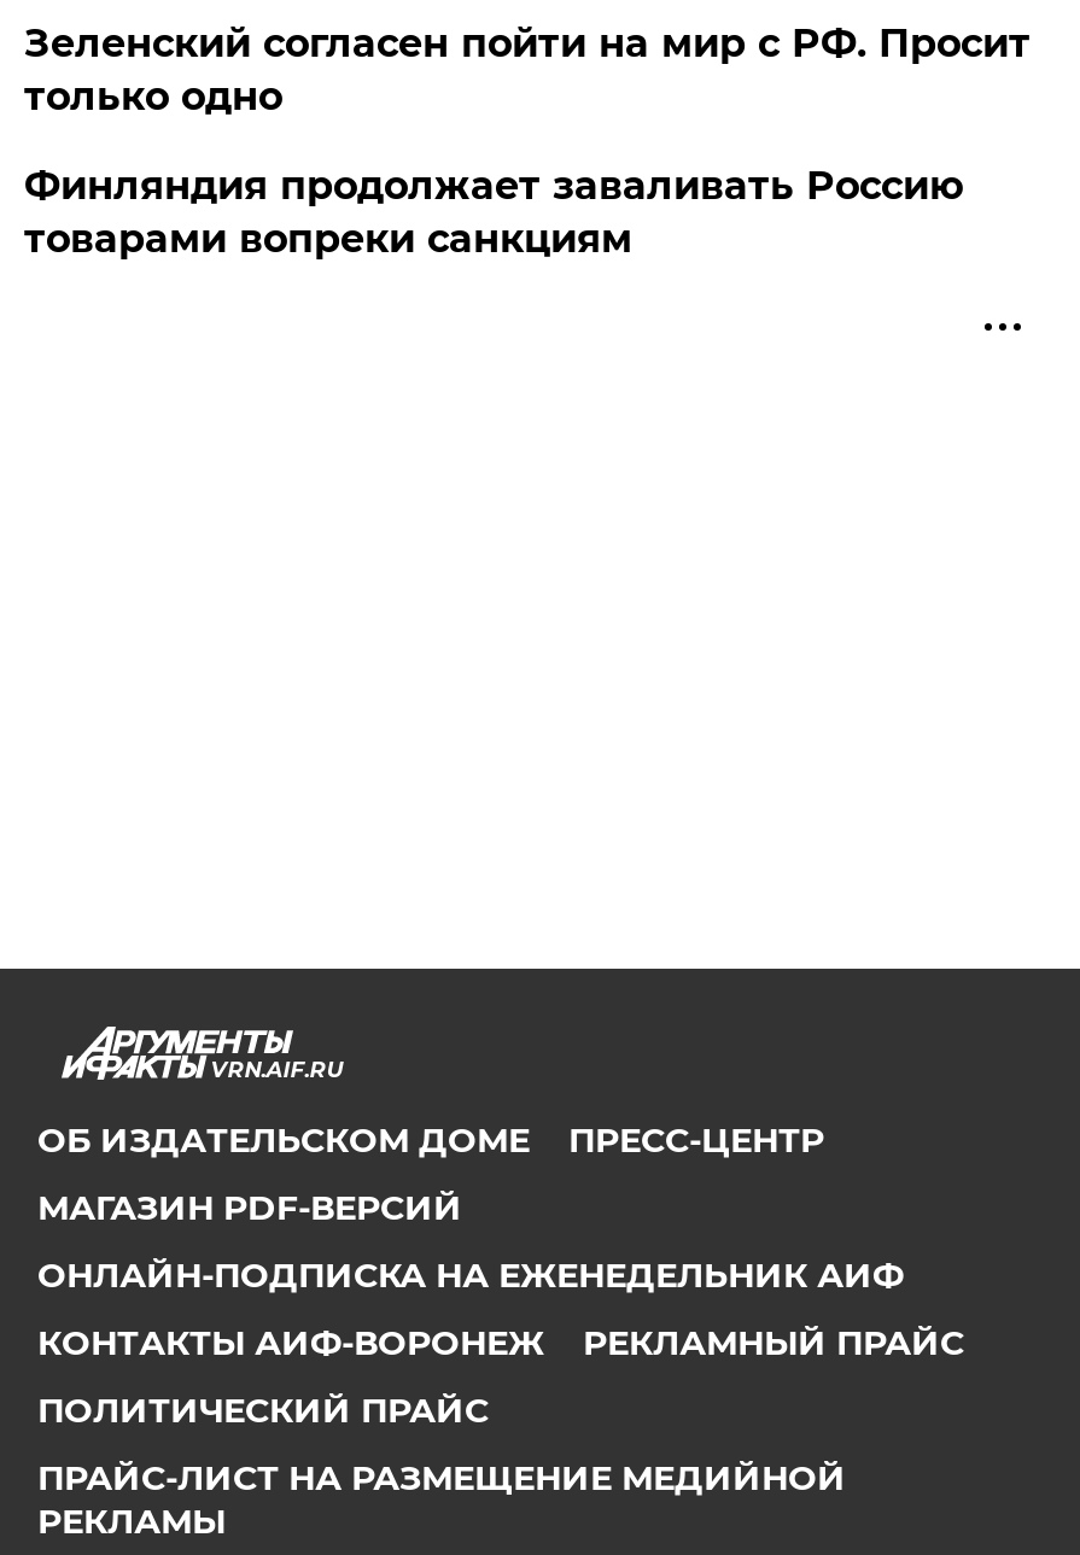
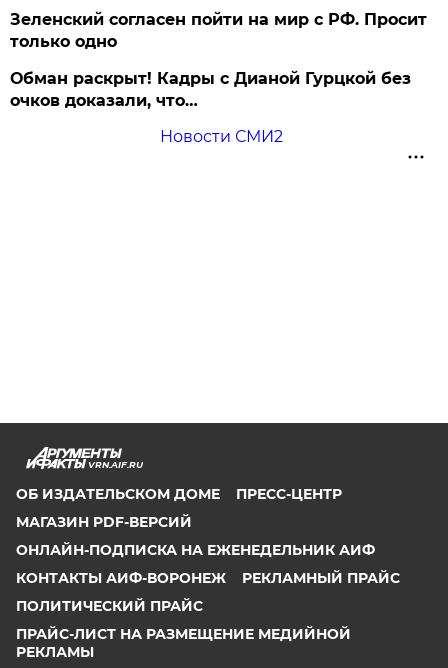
- Финляндия продолжает заваливать Россию
- товарами вопреки санкциям
+ Обман раскрыт! Кадры с Дианой Гурцкой без
+ очков доказали, что…
+ Новости СМИ2
